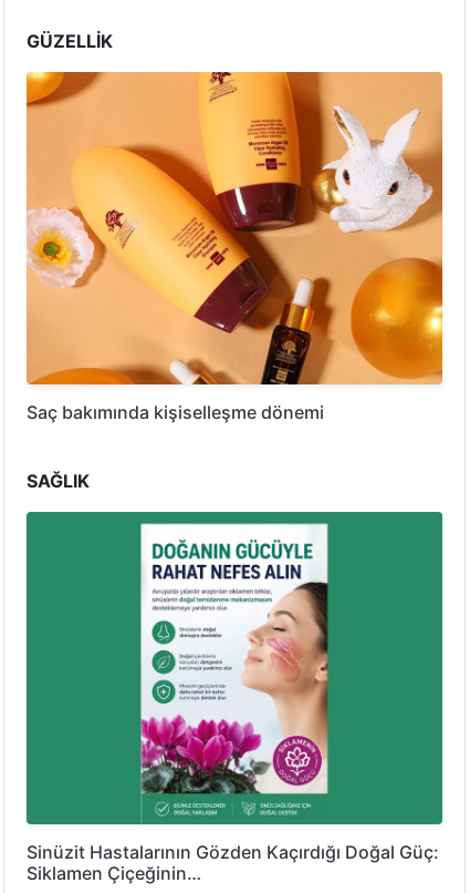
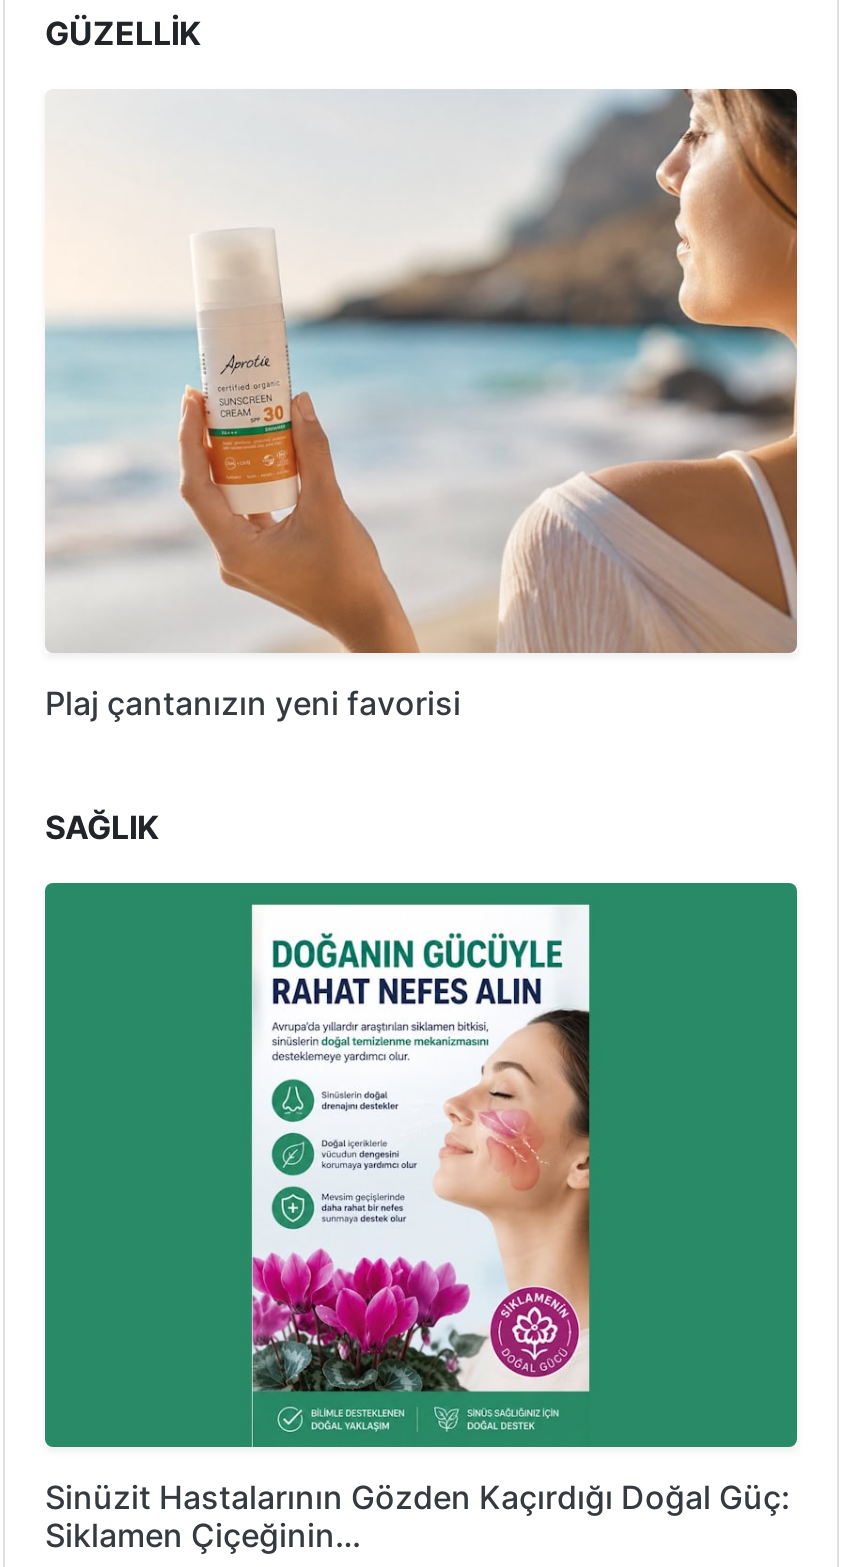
- [image]
- Saç bakımında kişiselleşme dönemi
+ [image]
+ Plaj çantanızın yeni favorisi
